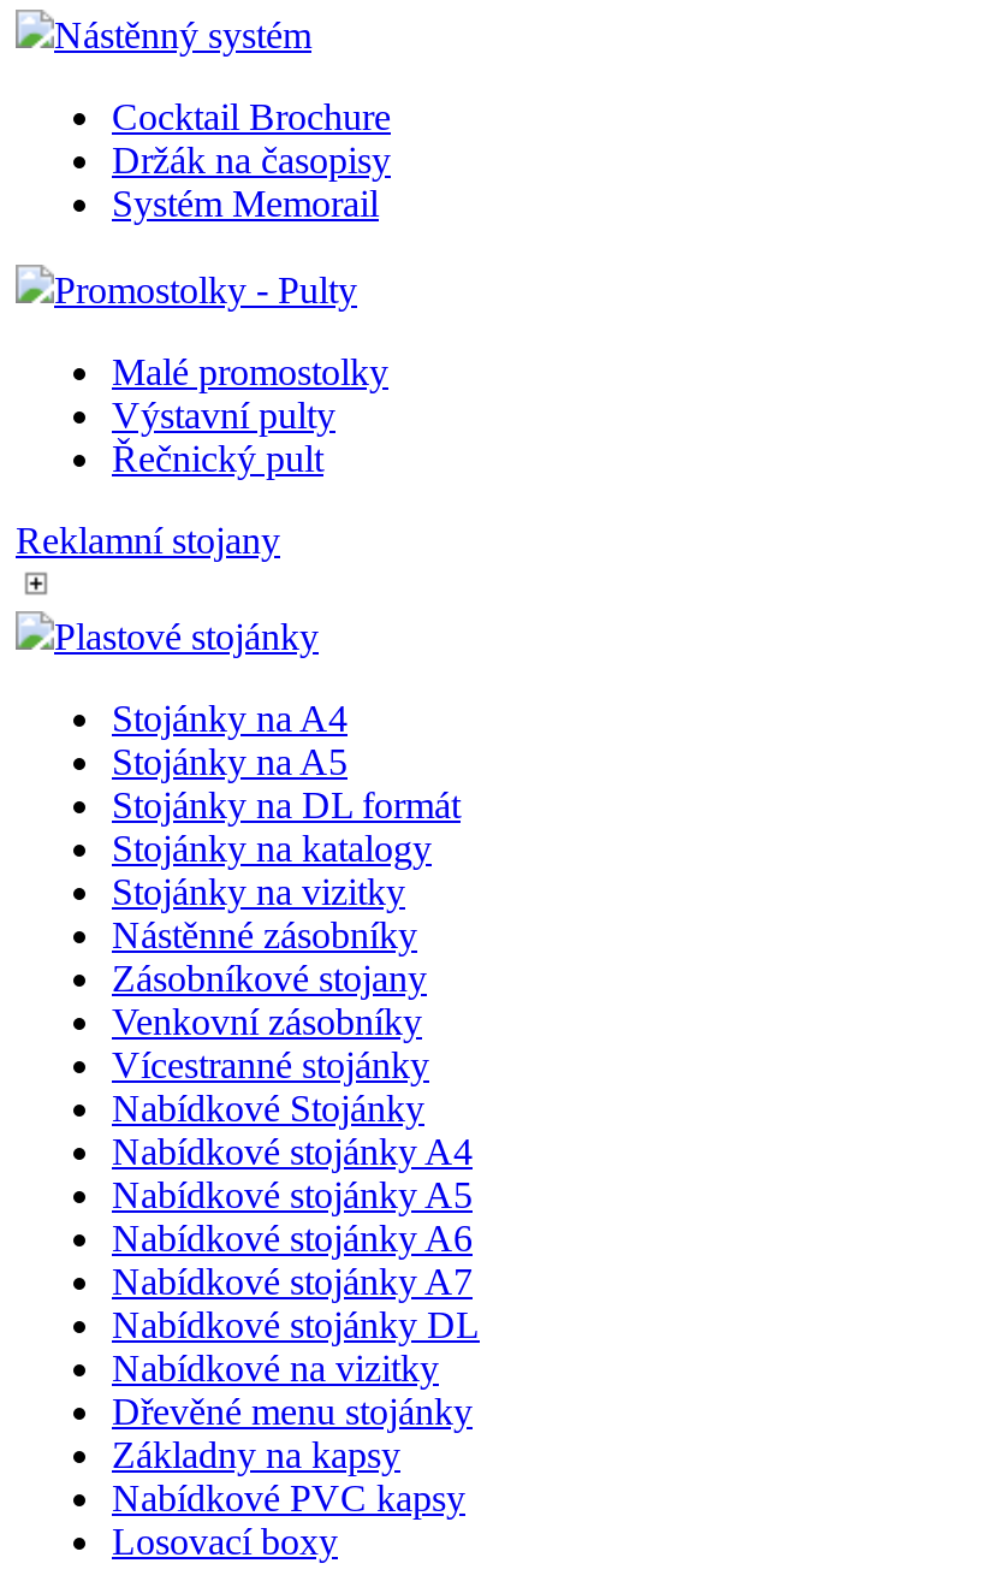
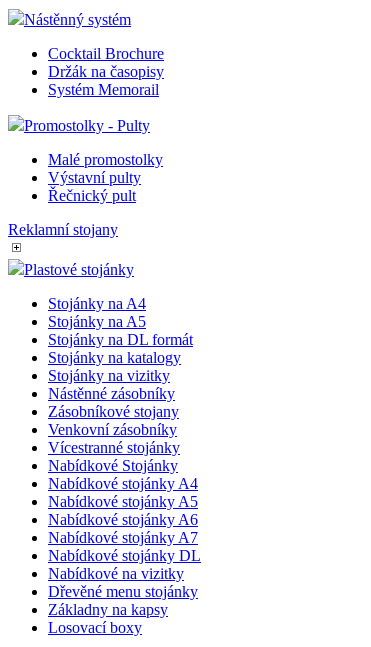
- Nabídkové PVC kapsy
